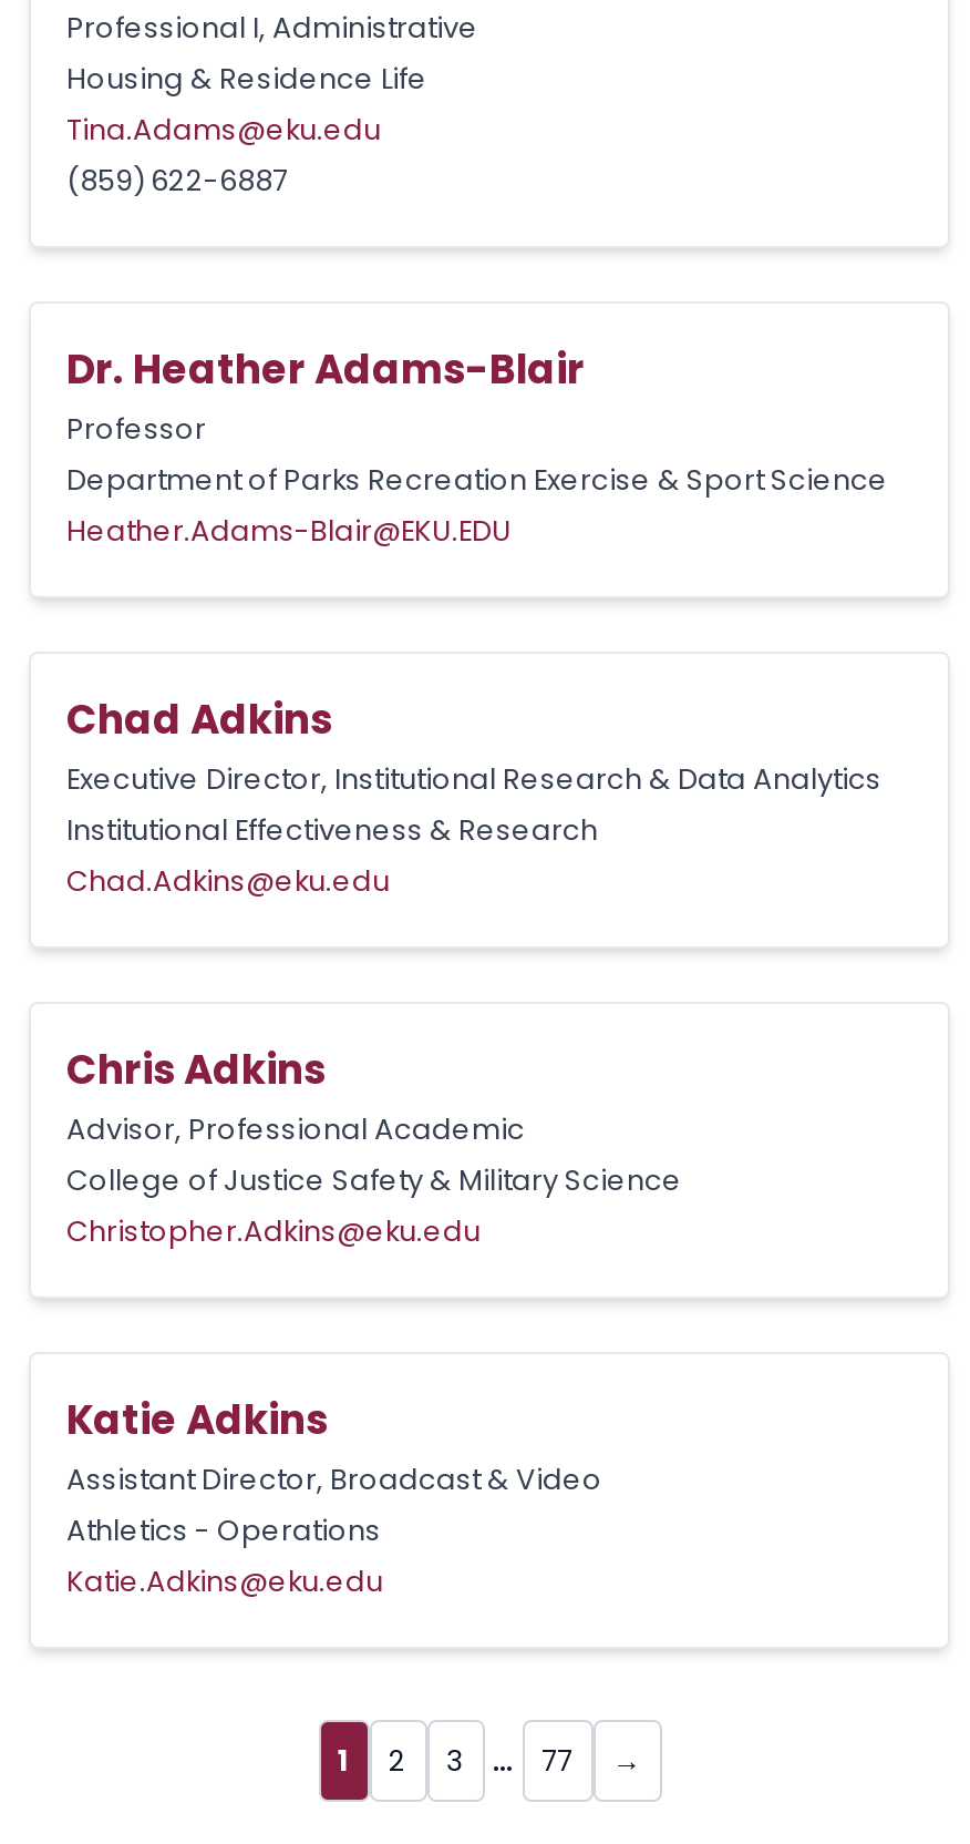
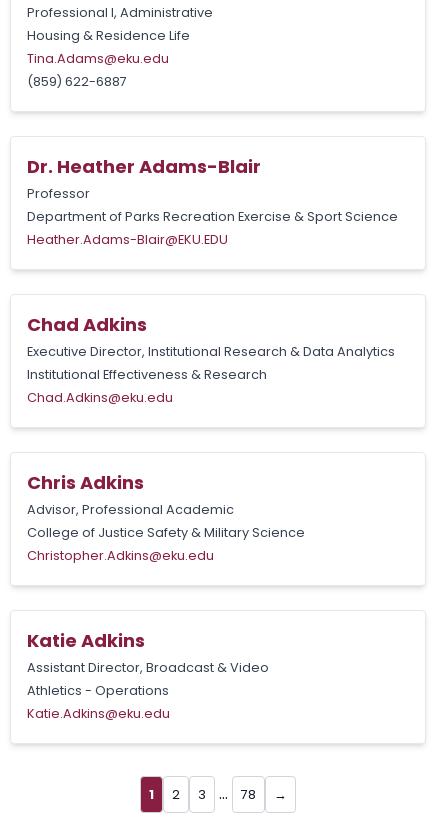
- 77
+ 78
